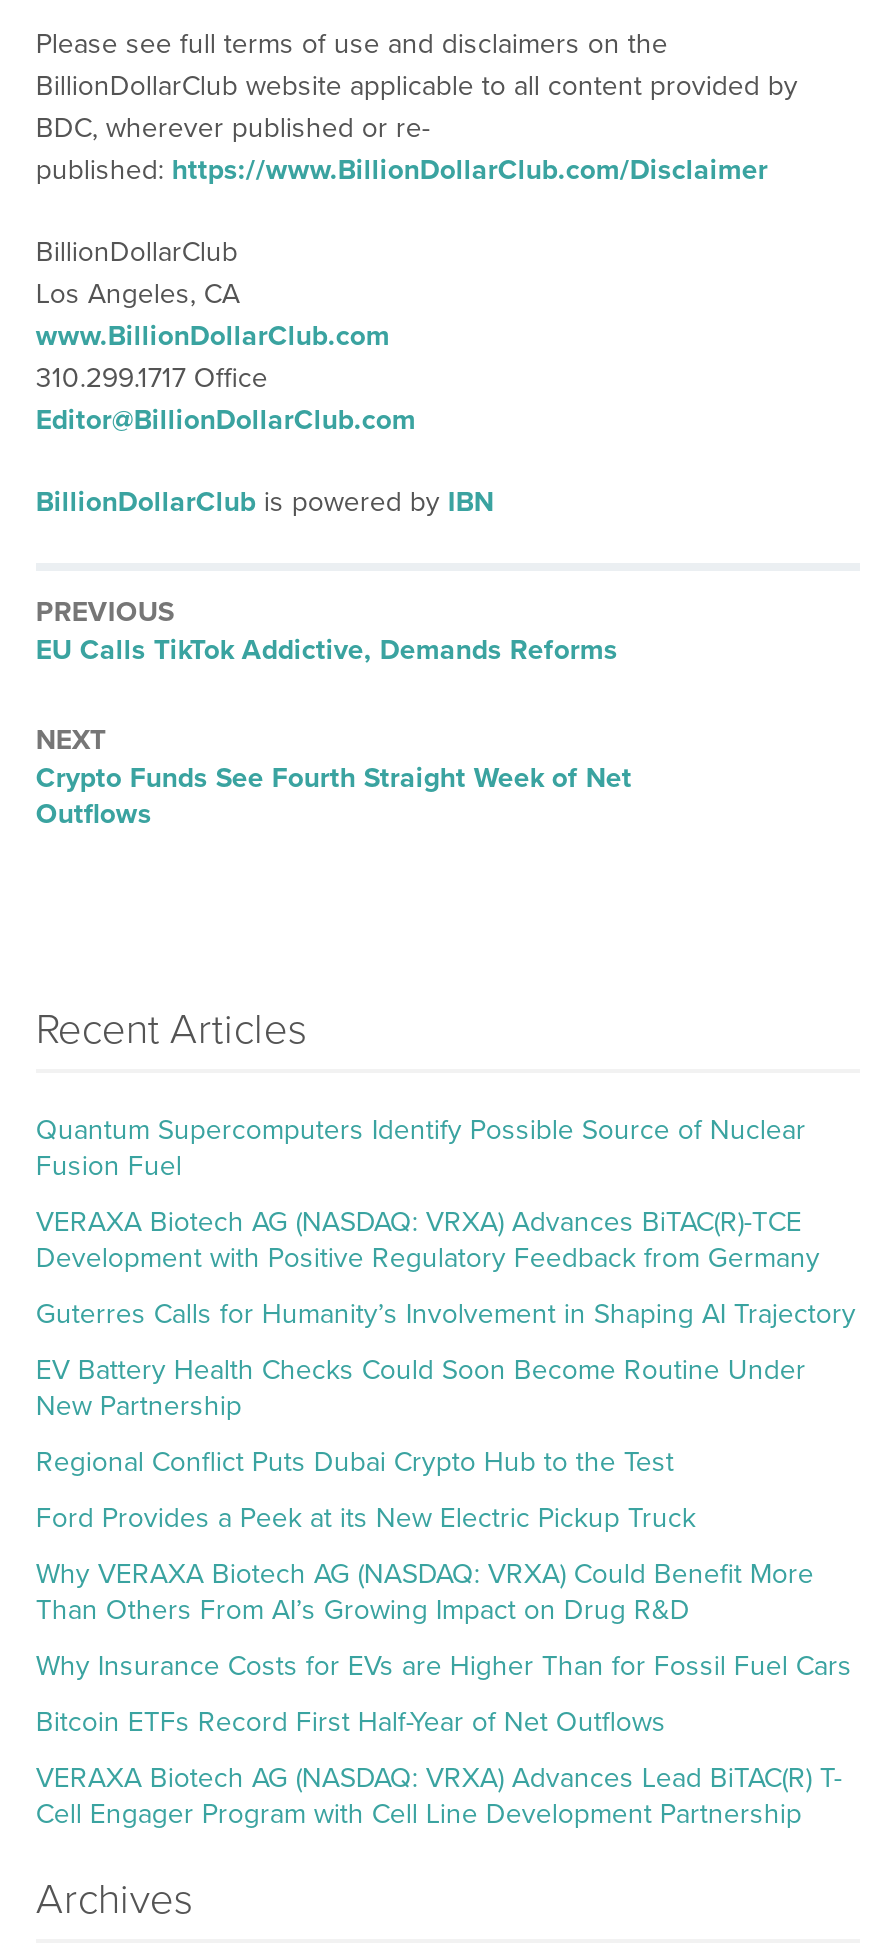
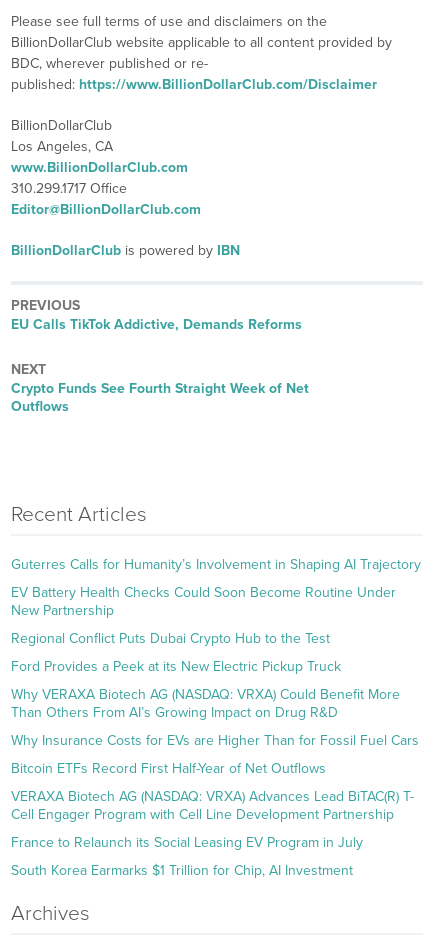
- Quantum Supercomputers Identify Possible Source of Nuclear
- Fusion Fuel
- VERAXA Biotech AG (NASDAQ: VRXA) Advances BiTAC(R)-TCE
- Development with Positive Regulatory Feedback from Germany

moved up: Guterres Calls for Humanity’s Involvement in Shaping AI Trajectory | EV Battery Health Checks Could Soon Become Routine Under | New Partnership | ... | VERAXA Biotech AG (NASDAQ: VRXA) Advances Lead BiTAC(R) T- | Cell Engager Program with Cell Line Development Partnership

+ France to Relaunch its Social Leasing EV Program in July
+ South Korea Earmarks $1 Trillion for Chip, AI Investment
